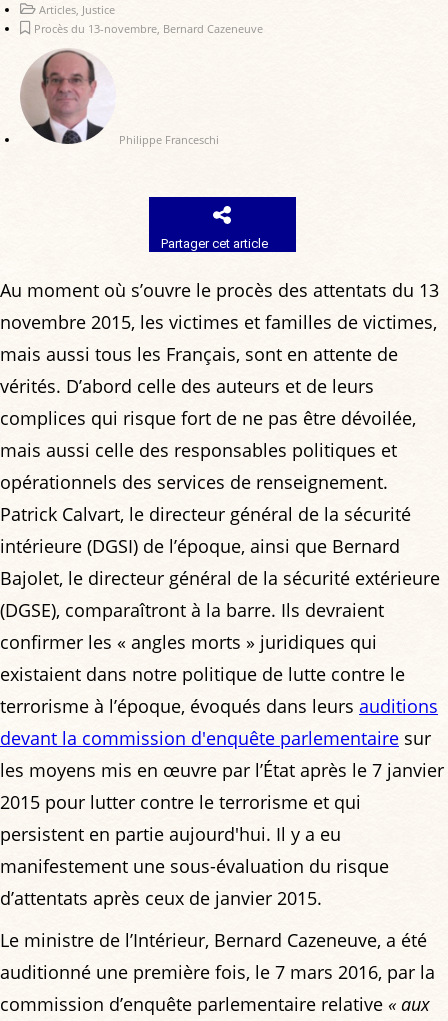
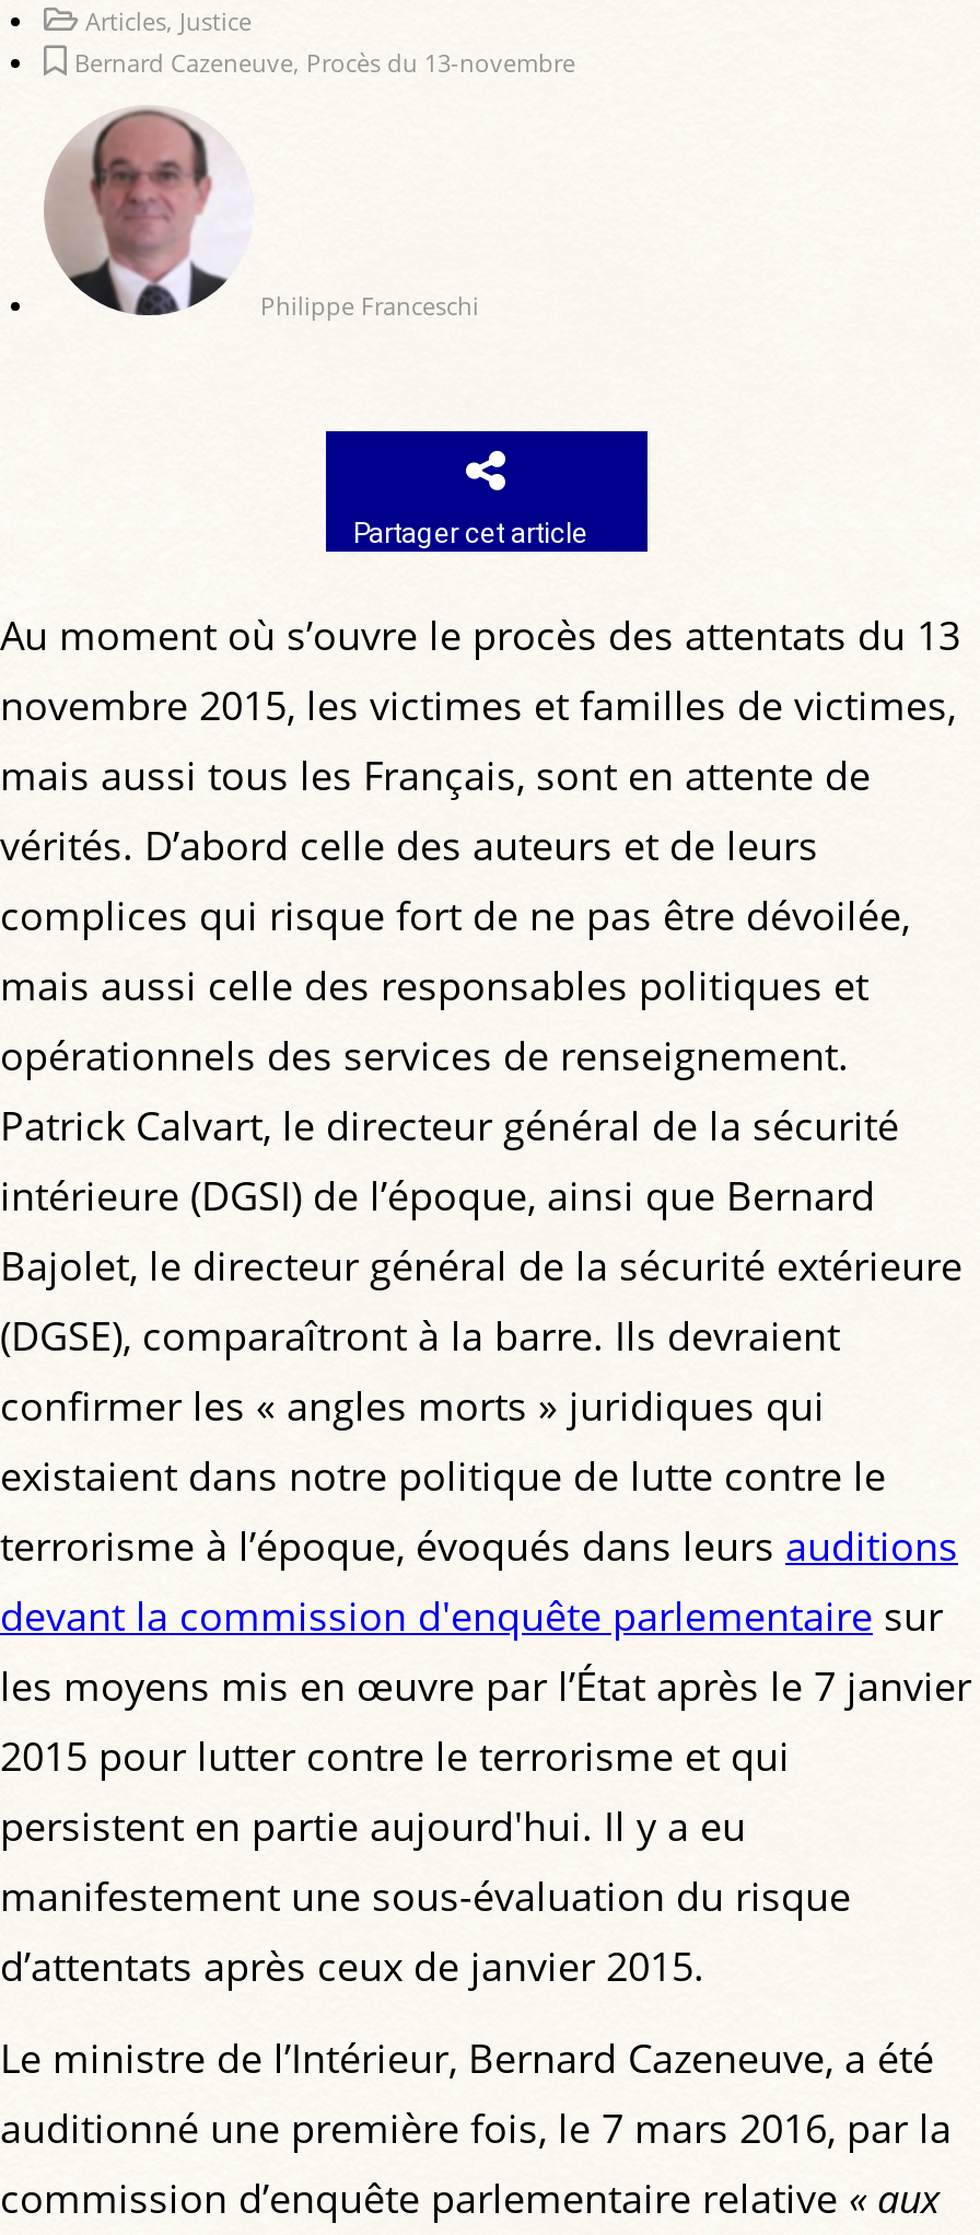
- Procès du 13-novembre, Bernard Cazeneuve
+ Bernard Cazeneuve, Procès du 13-novembre
